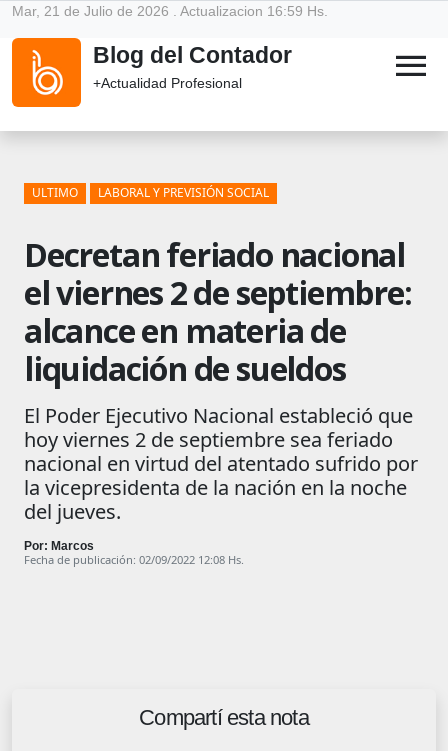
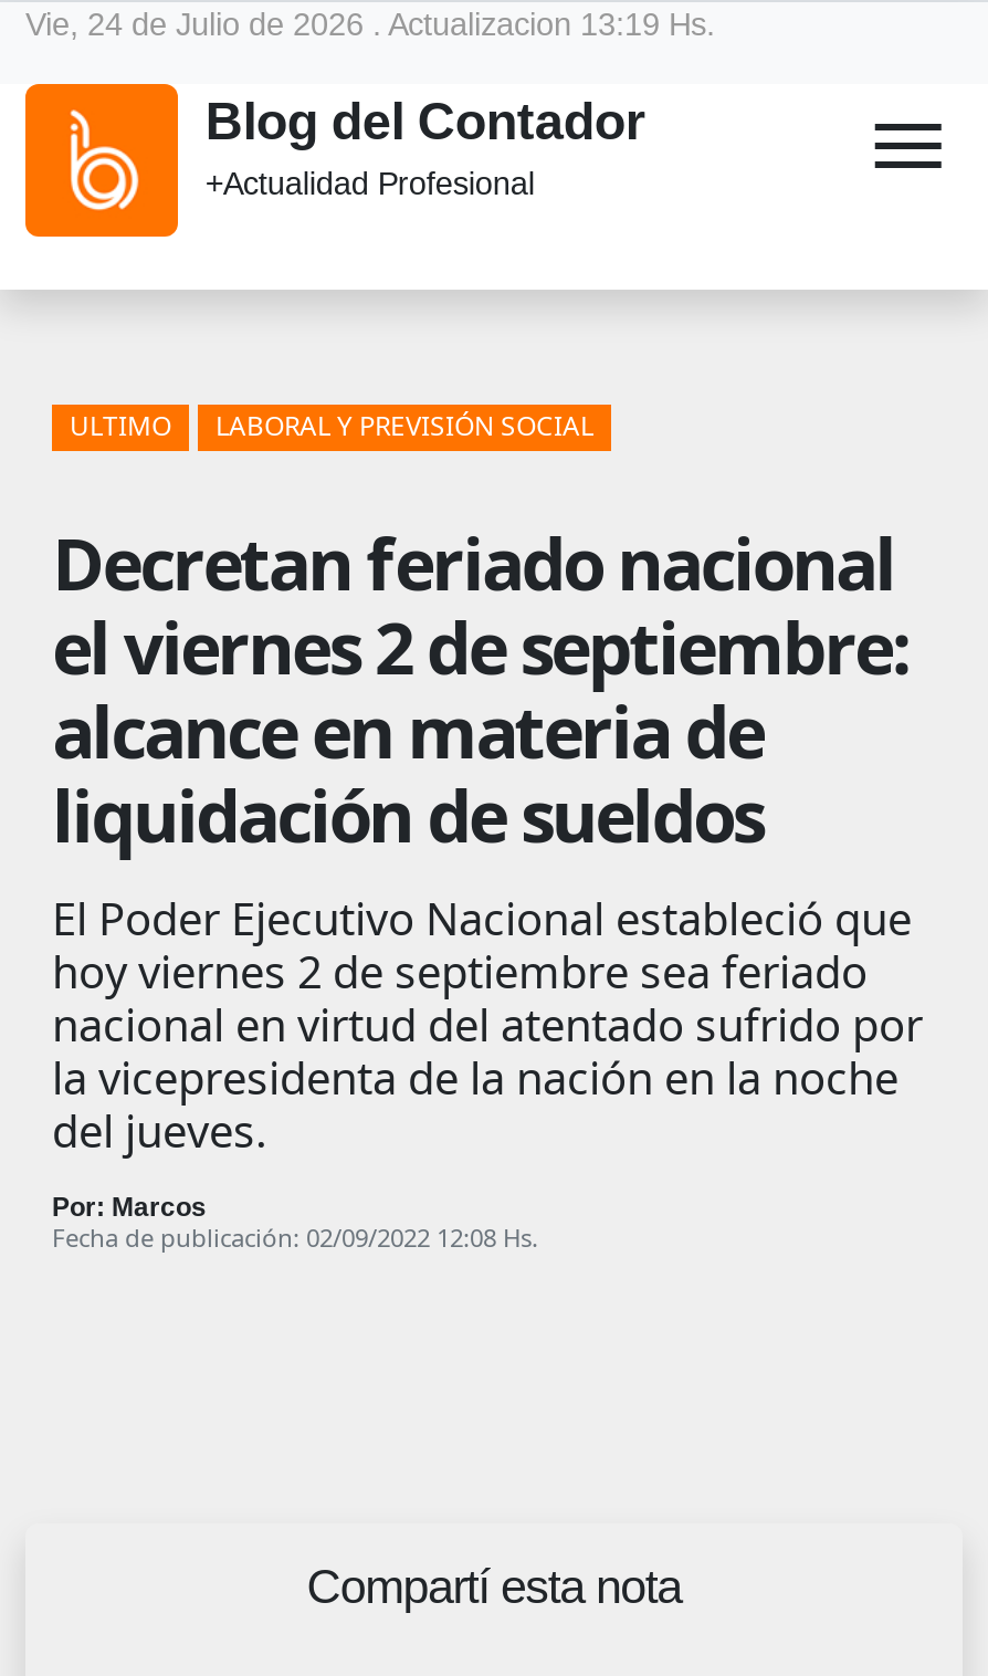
- Mar, 21 de Julio de 2026 . Actualizacion 16:59 Hs.
+ Vie, 24 de Julio de 2026 . Actualizacion 13:19 Hs.
